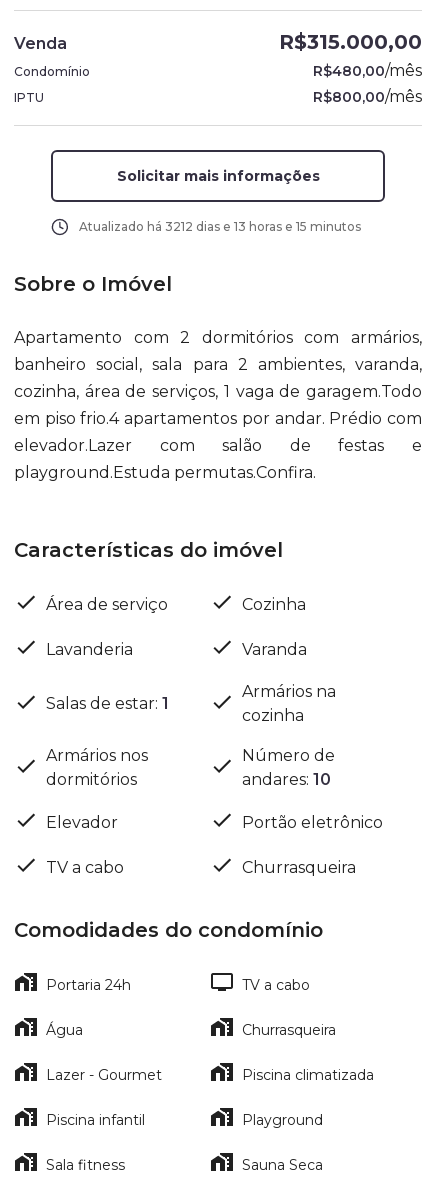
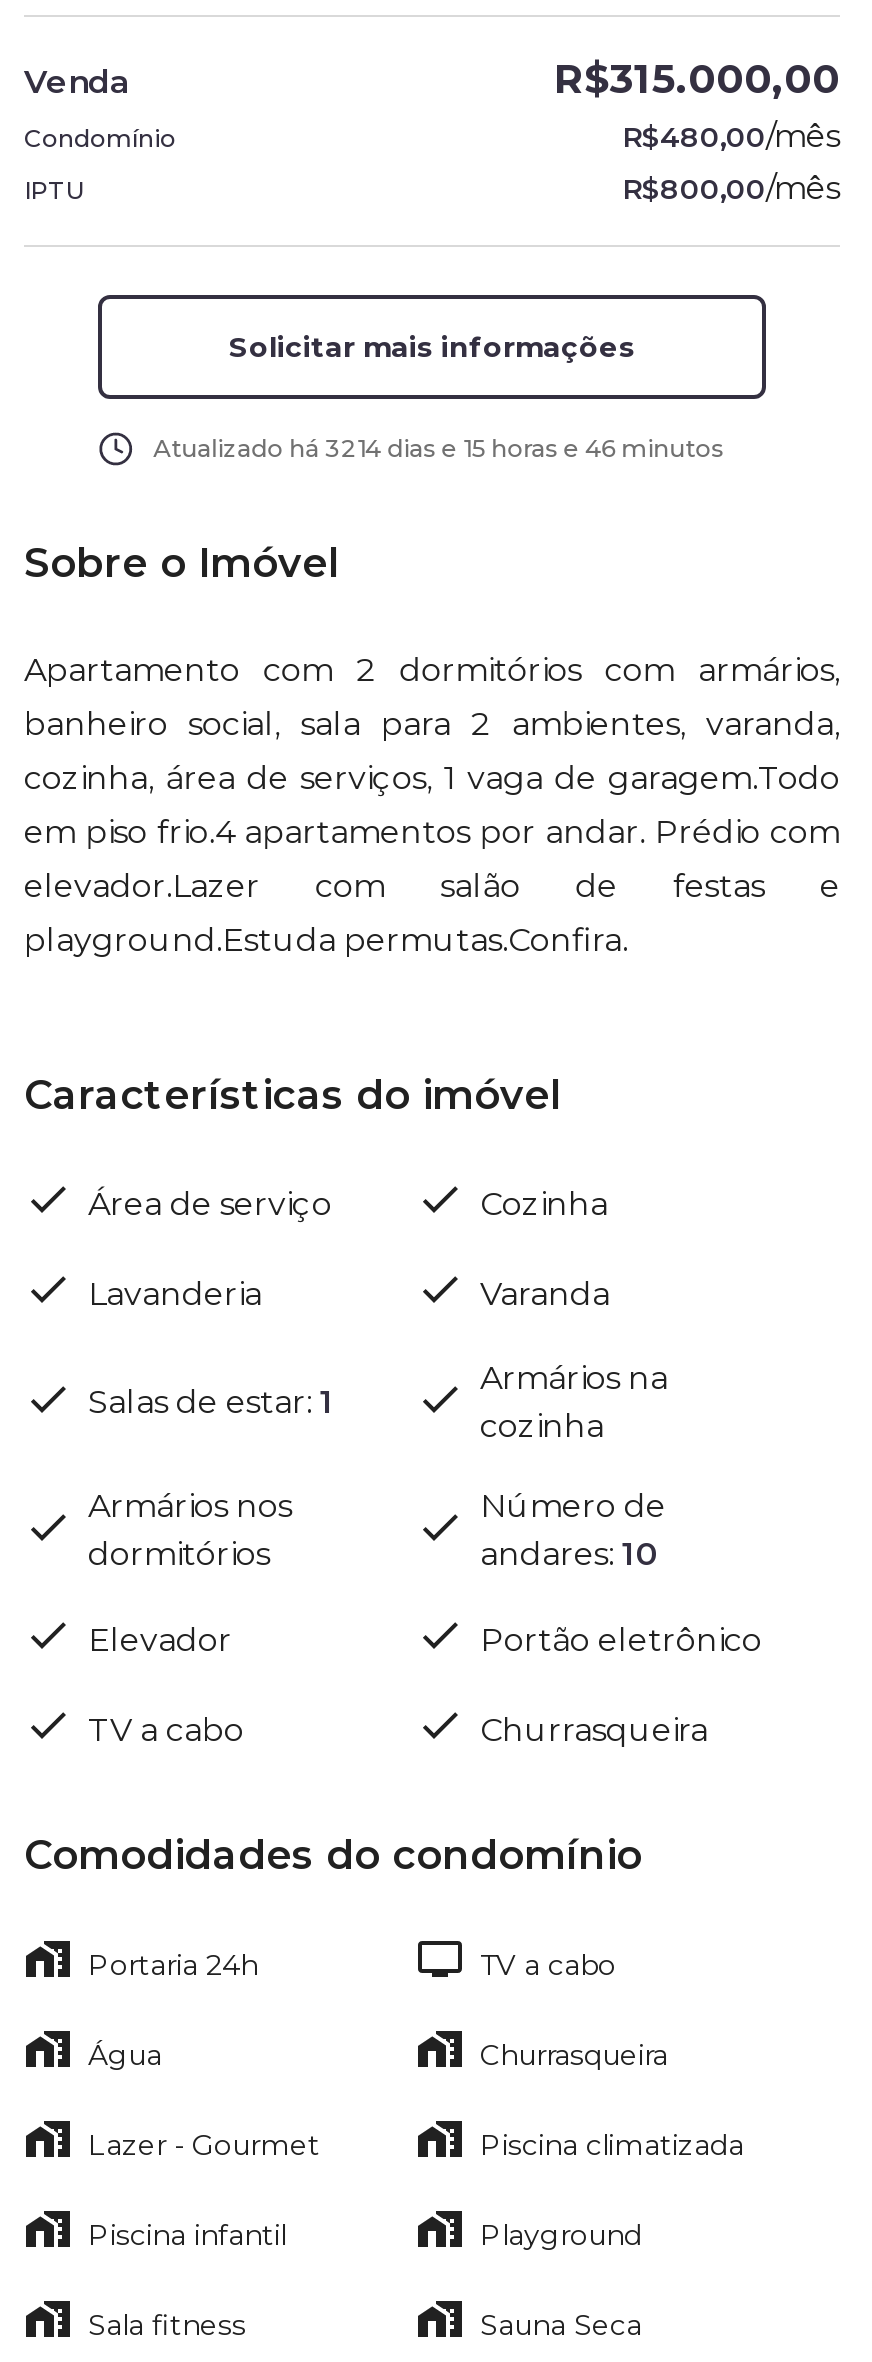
- Atualizado há 3212 dias e 13 horas e 15 minutos
+ Atualizado há 3214 dias e 15 horas e 46 minutos
